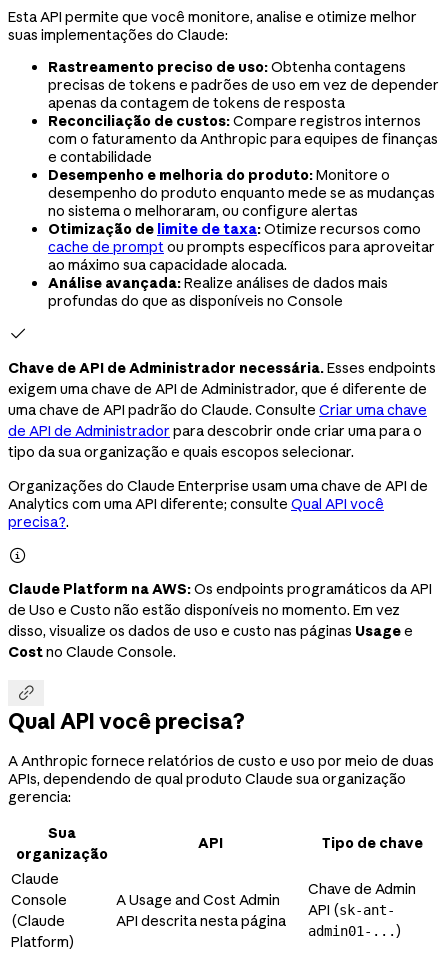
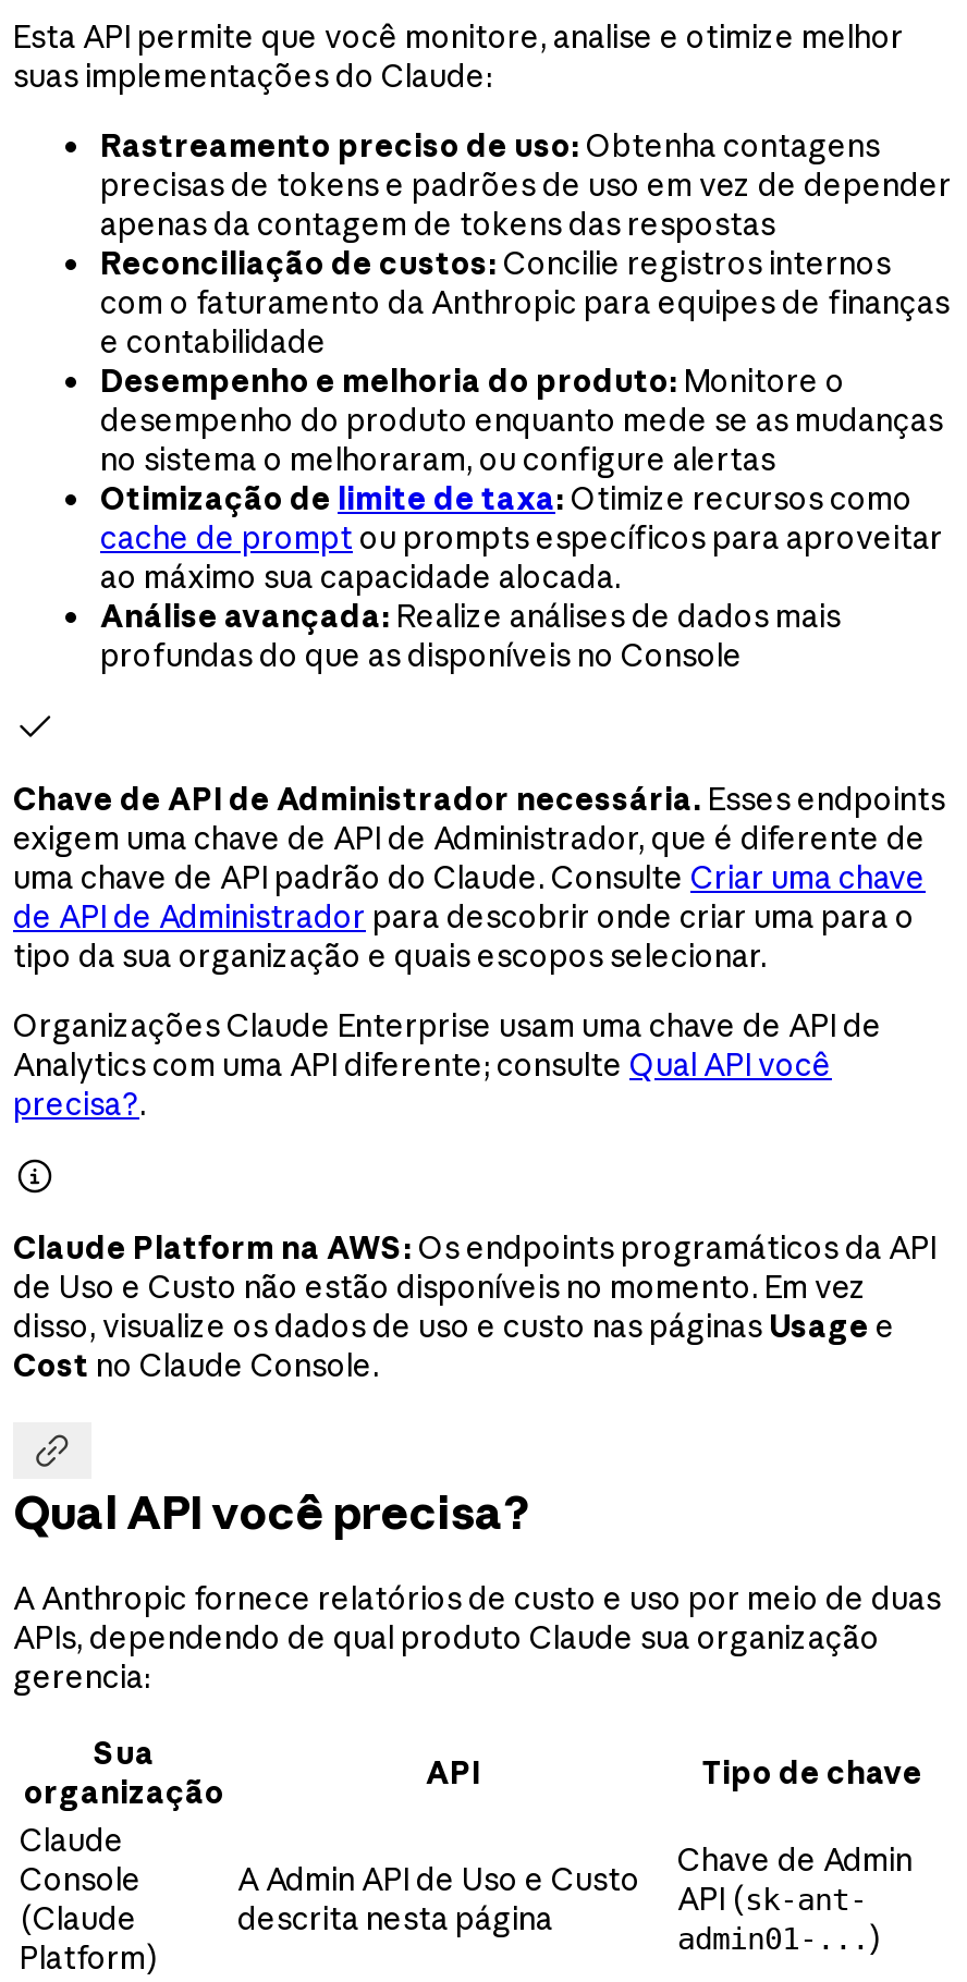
- apenas da contagem de tokens de resposta
+ apenas da contagem de tokens das respostas

- Reconciliação de custos: Compare registros internos
+ Reconciliação de custos: Concilie registros internos

- Organizações do Claude Enterprise usam uma chave de API de
+ Organizações Claude Enterprise usam uma chave de API de

- A Usage and Cost Admin
- API descrita nesta página
+ A Admin API de Uso e Custo
+ descrita nesta página
